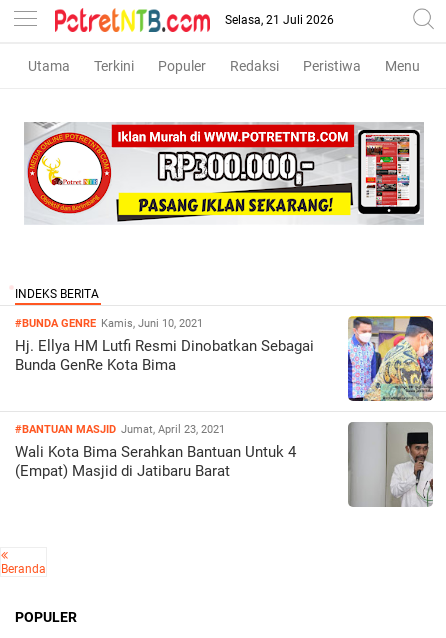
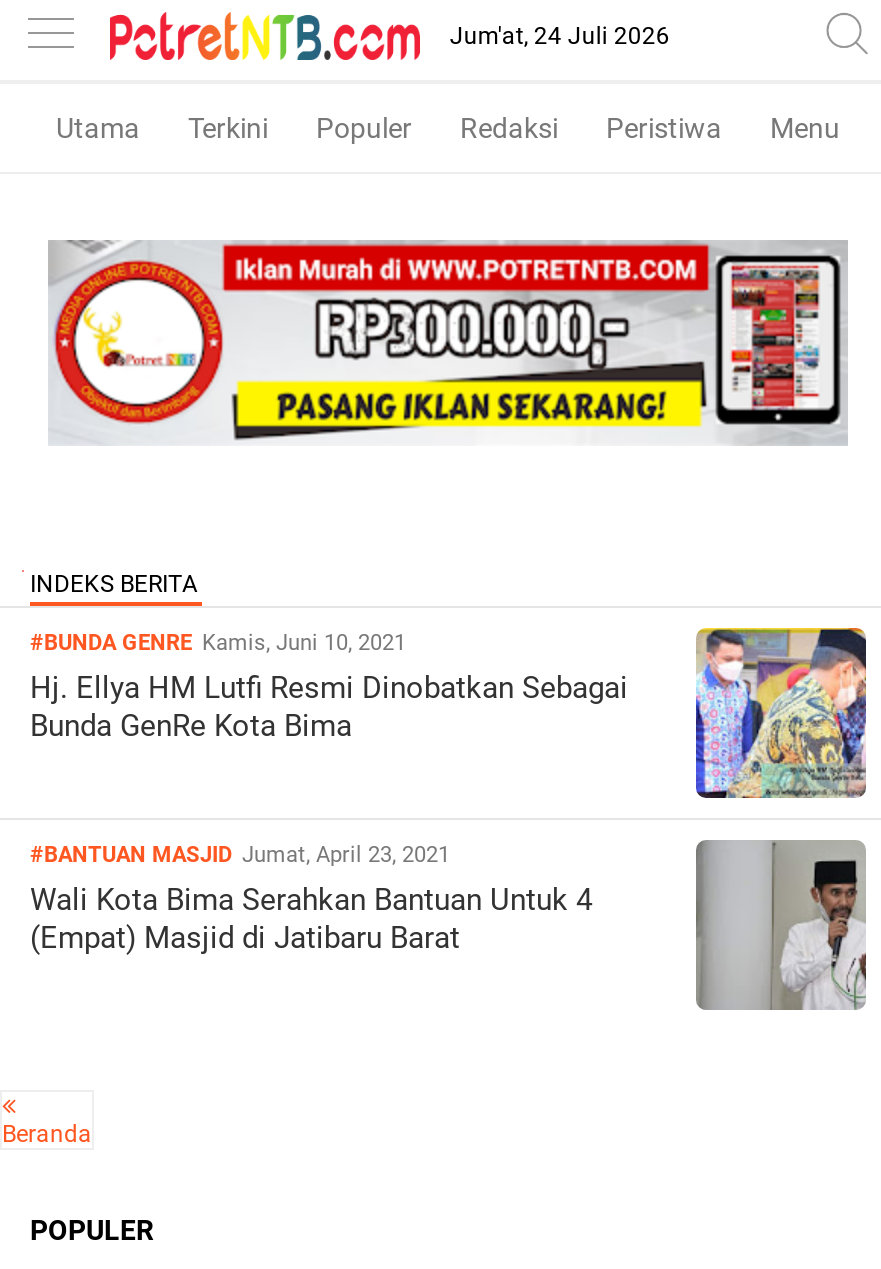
- Selasa, 21 Juli 2026
+ Jum'at, 24 Juli 2026
